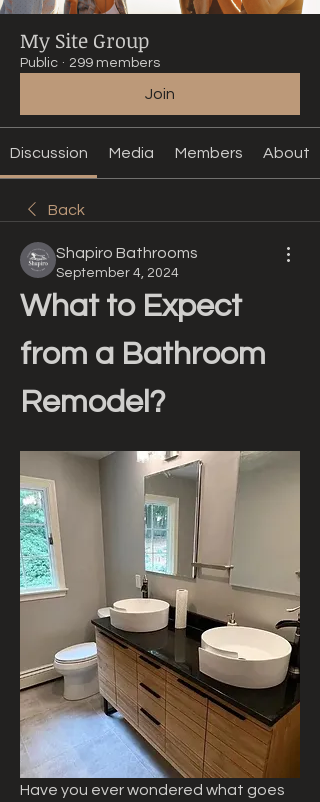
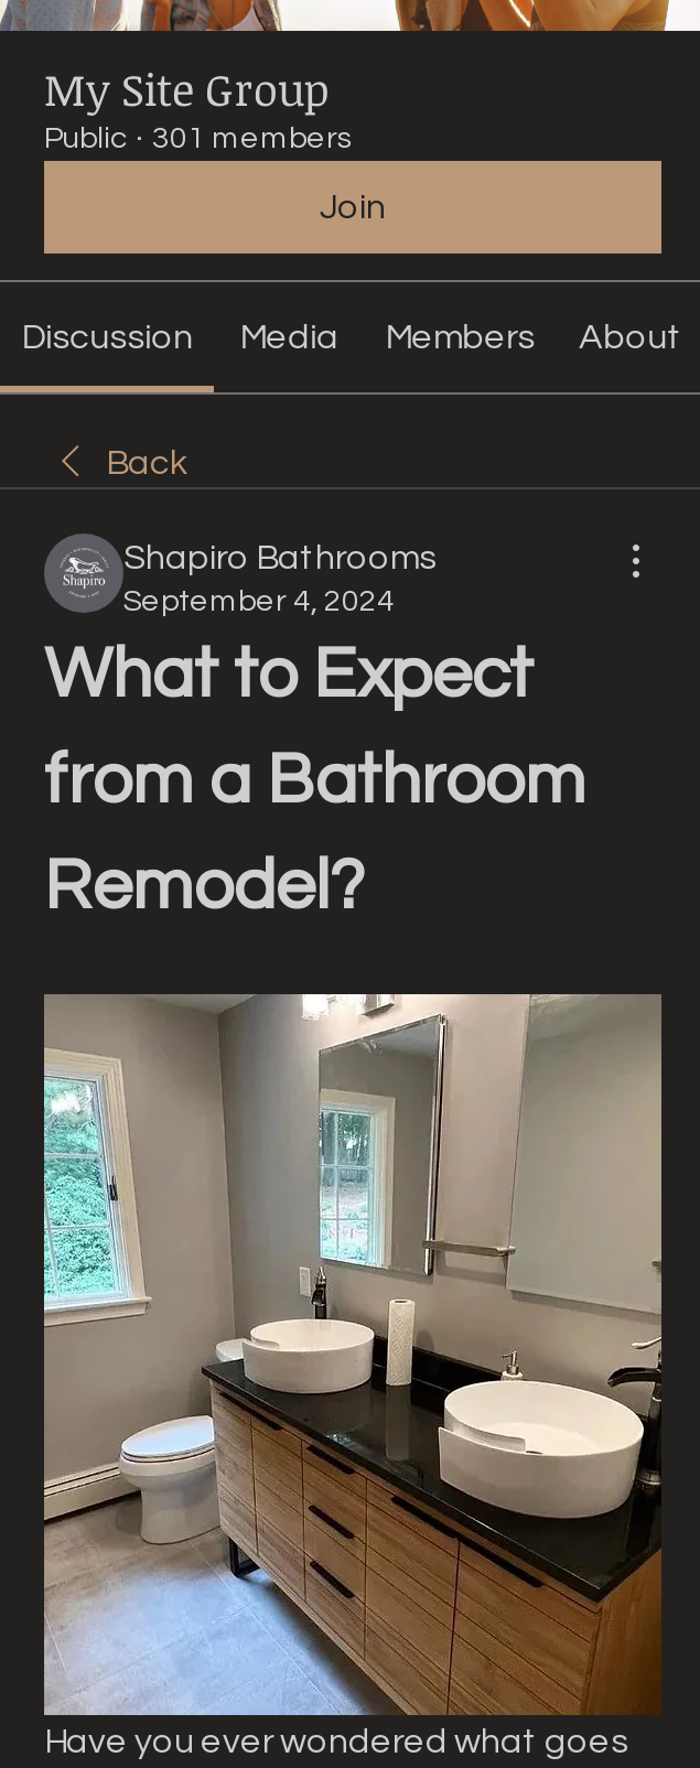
- Public · 299 members
+ Public · 301 members
